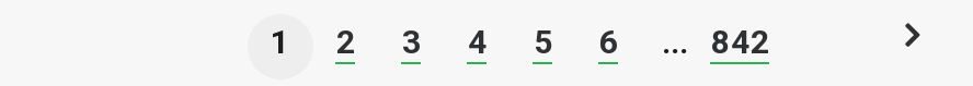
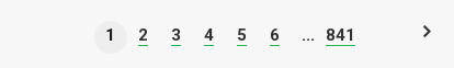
- 1 2 3 4 5 6 ... 842
+ 1 2 3 4 5 6 ... 841
